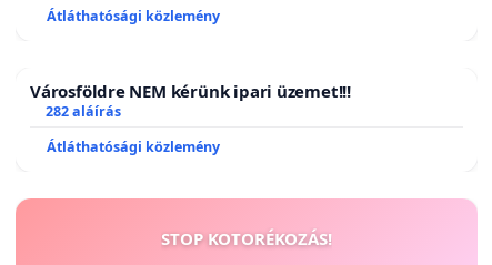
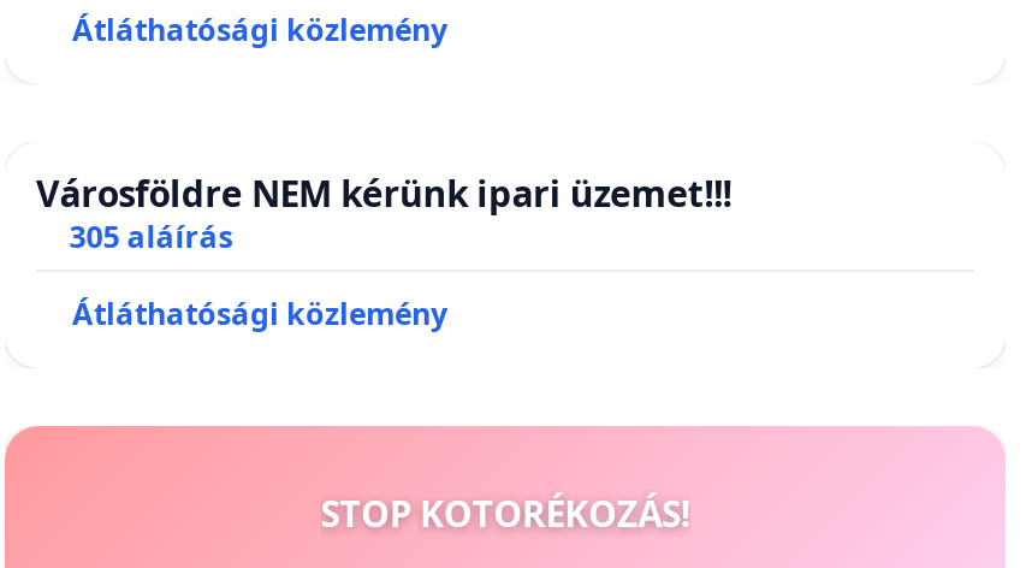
- 282 aláírás
+ 305 aláírás
